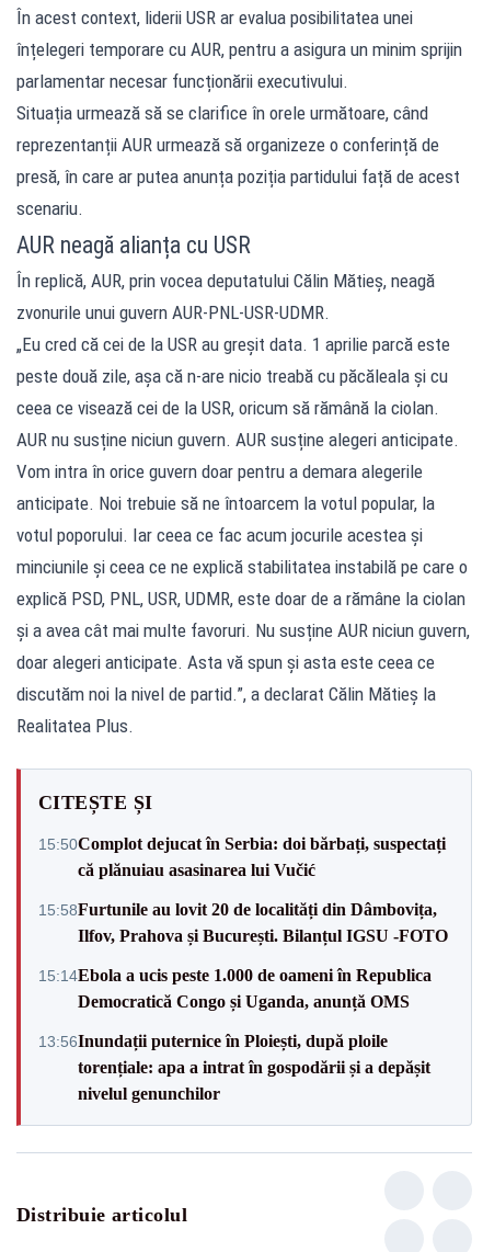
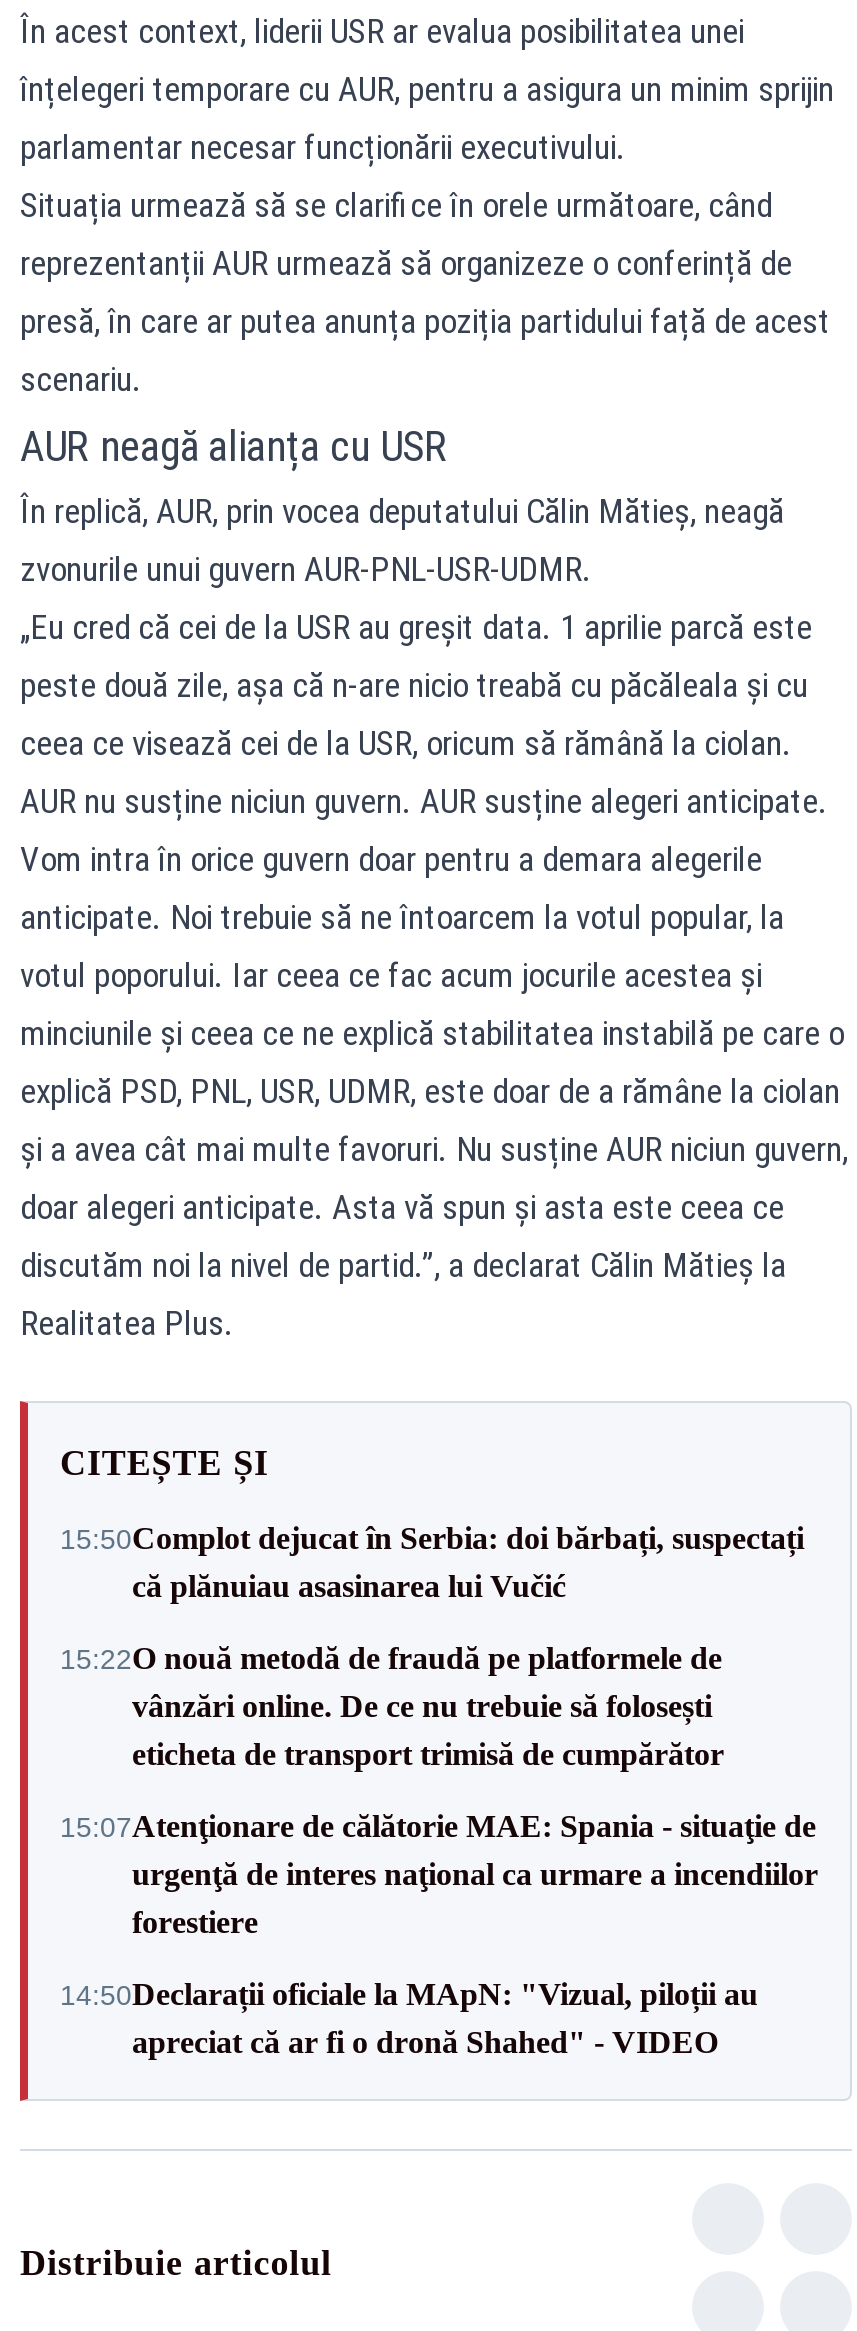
- 15:58Furtunile au lovit 20 de localități din Dâmbovița,
- Ilfov, Prahova și București. Bilanțul IGSU -FOTO
+ 15:22O nouă metodă de fraudă pe platformele de
+ vânzări online. De ce nu trebuie să folosești
+ eticheta de transport trimisă de cumpărător

- 15:14Ebola a ucis peste 1.000 de oameni în Republica
- Democratică Congo și Uganda, anunță OMS
+ 15:07Atenţionare de călătorie MAE: Spania - situaţie de
+ urgenţă de interes naţional ca urmare a incendiilor
+ forestiere

- 13:56Inundații puternice în Ploiești, după ploile
- torențiale: apa a intrat în gospodării și a depășit
- nivelul genunchilor
+ 14:50Declarații oficiale la MApN: "Vizual, piloții au
+ apreciat că ar fi o dronă Shahed" - VIDEO
